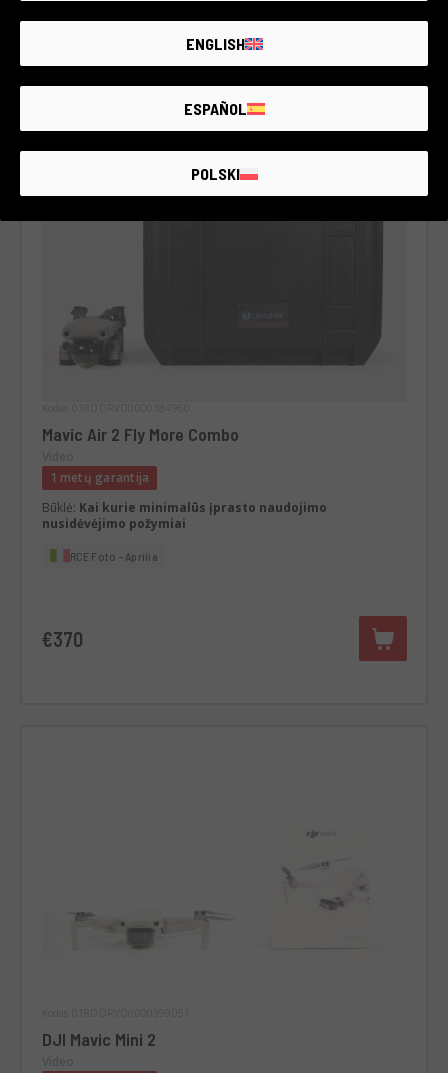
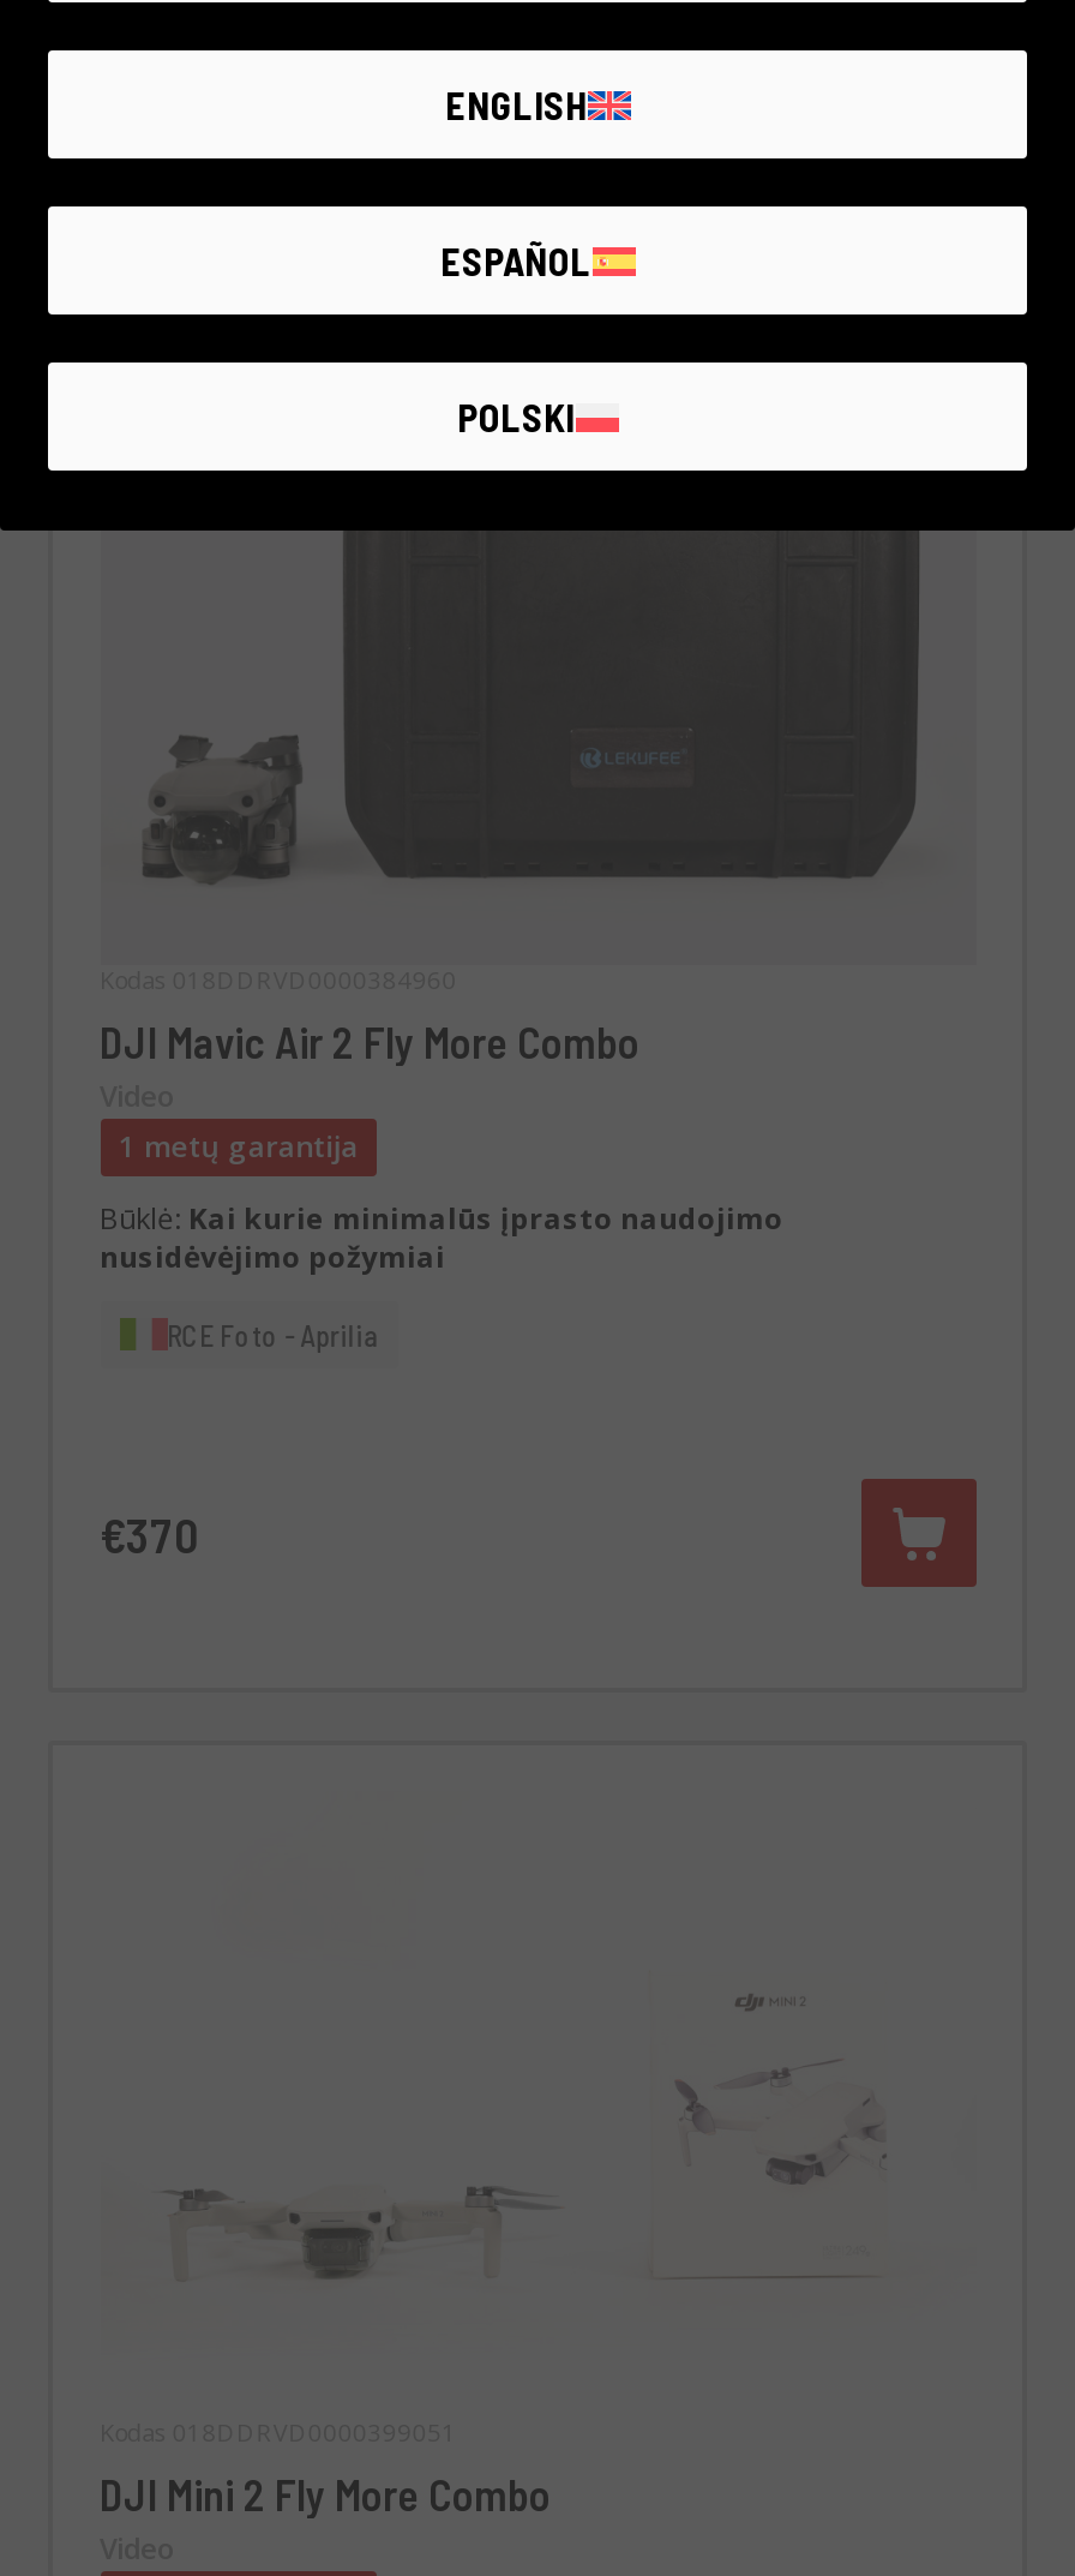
- Mavic Air 2 Fly More Combo
+ DJI Mavic Air 2 Fly More Combo

- DJI Mavic Mini 2
+ DJI Mini 2 Fly More Combo
